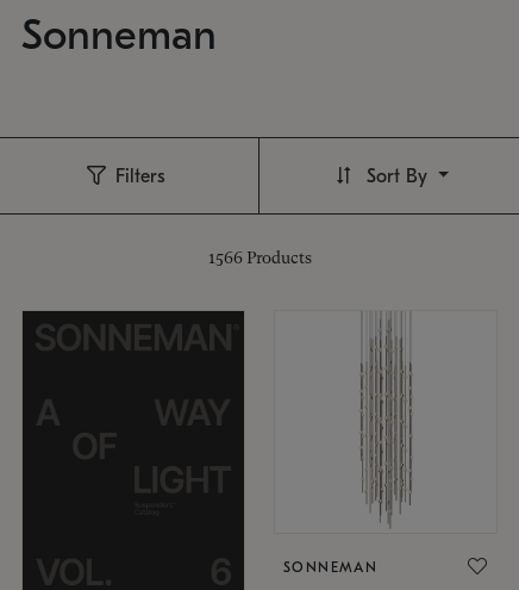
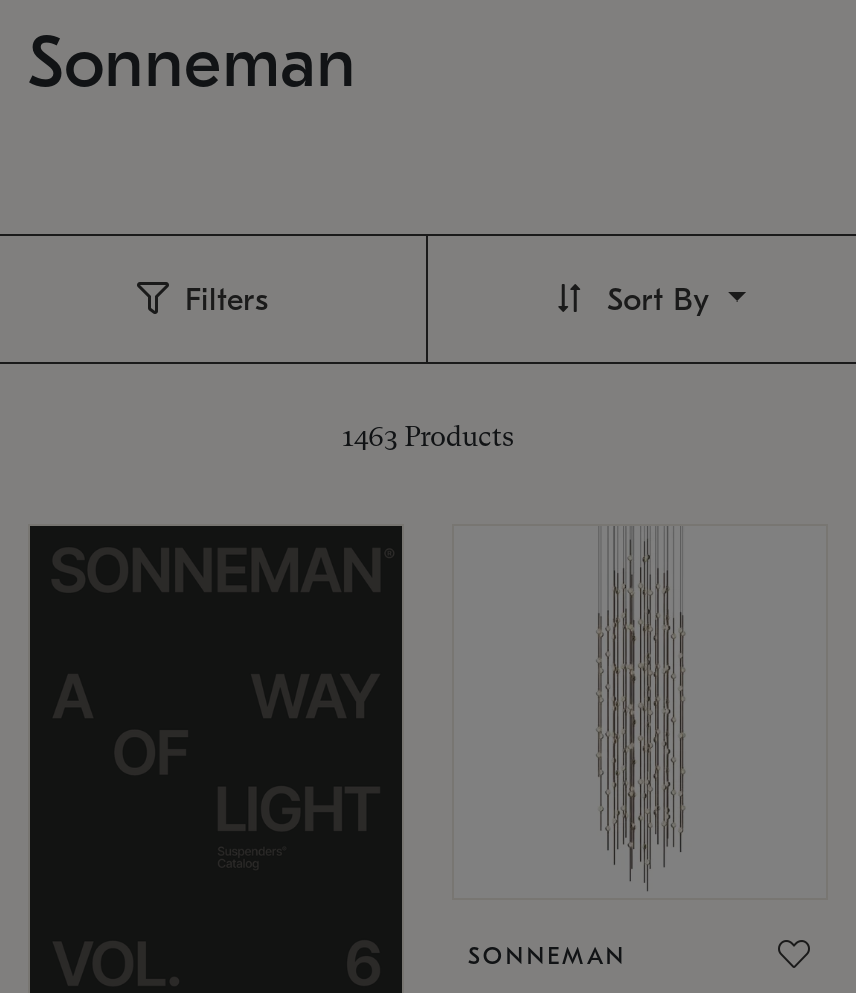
- 1566 Products
+ 1463 Products
